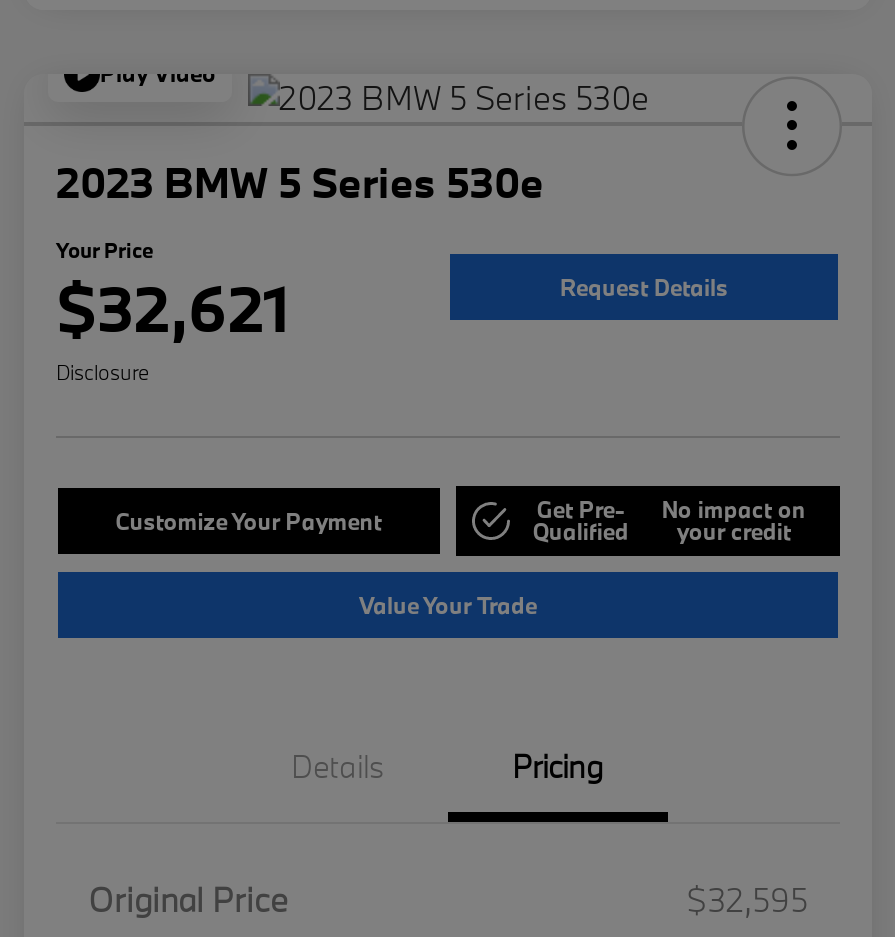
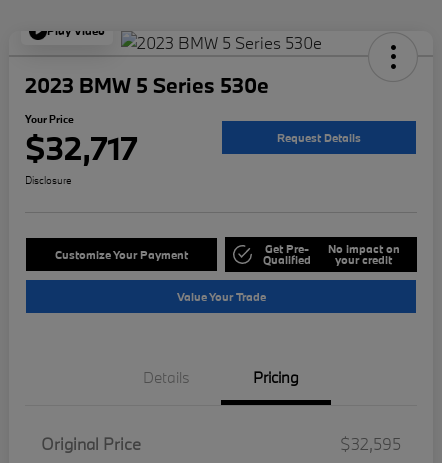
- $32,621
+ $32,717
